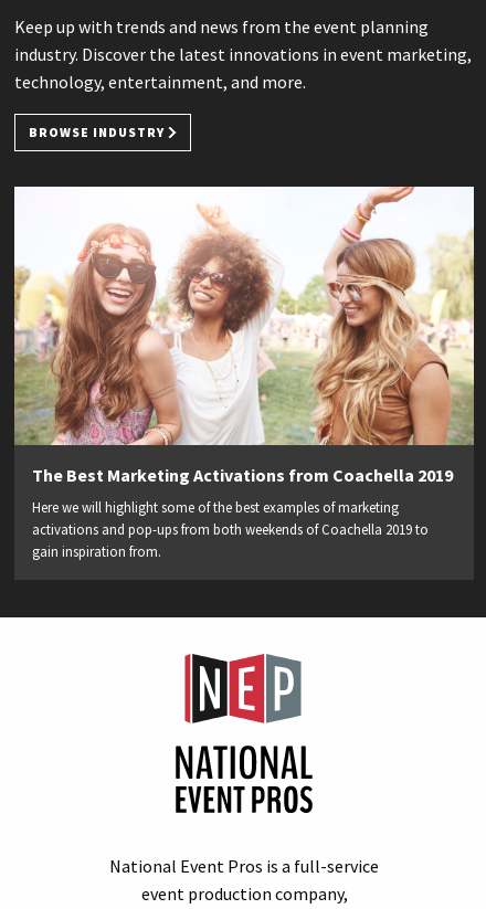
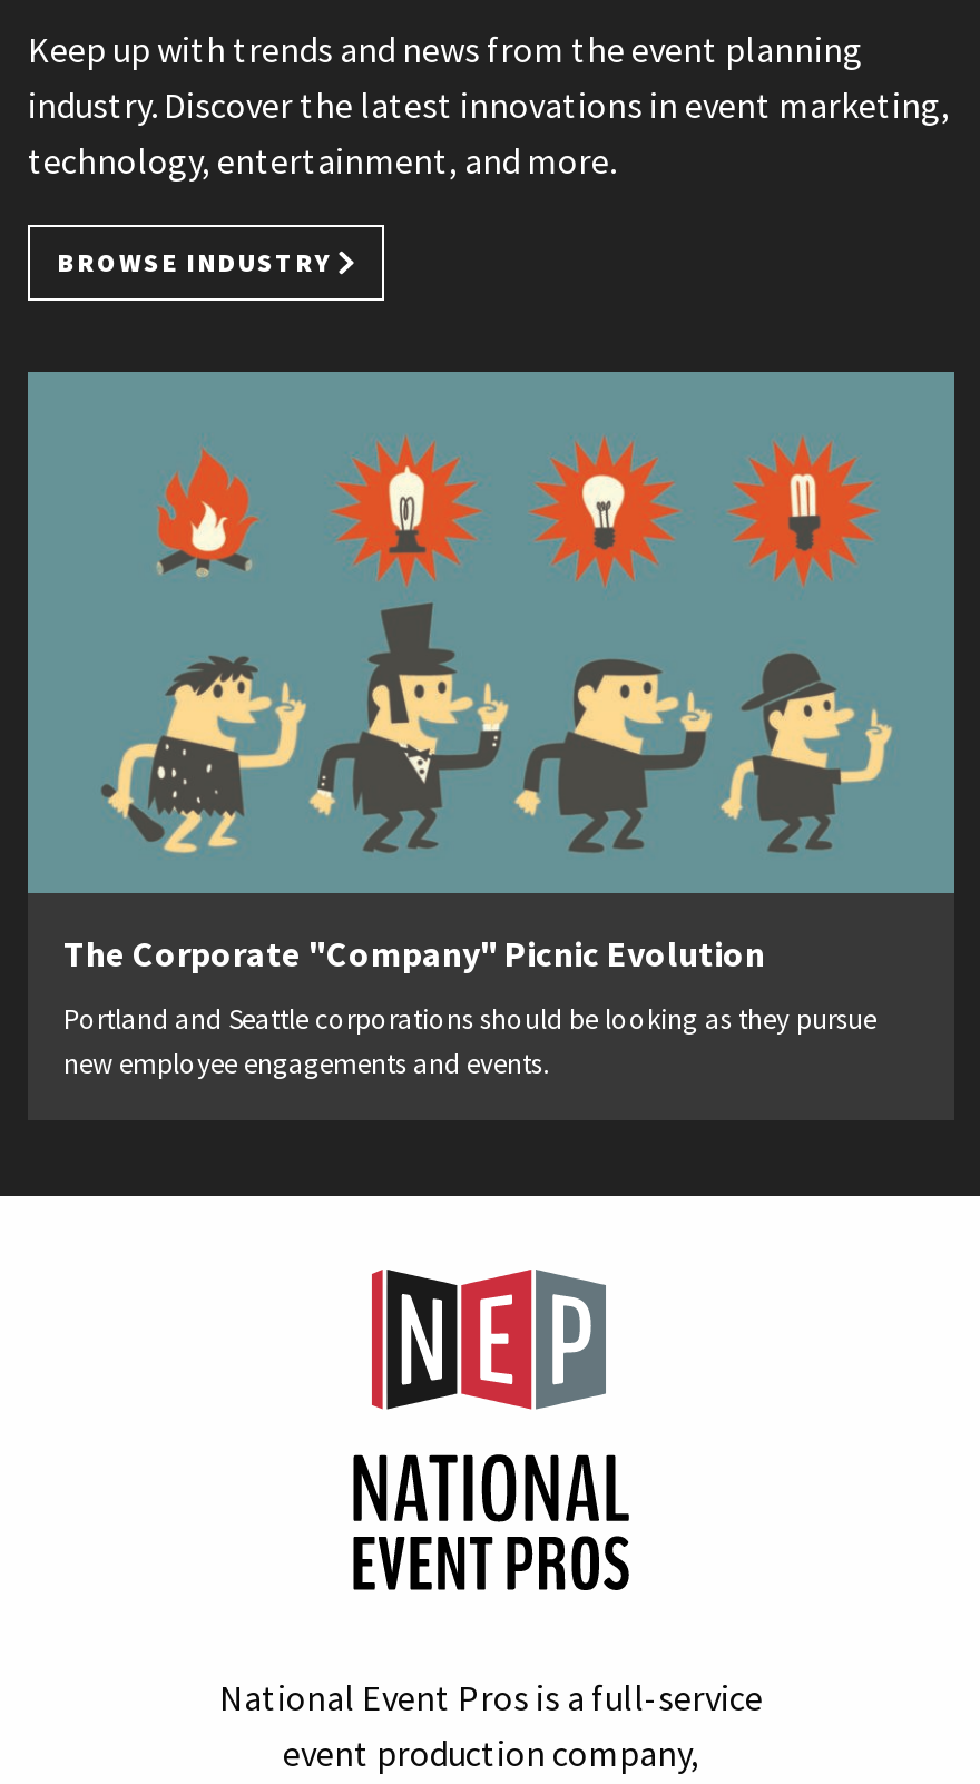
- [image]
- The Best Marketing Activations from Coachella 2019
+ [image]
+ The Corporate "Company" Picnic Evolution

- Here we will highlight some of the best examples of marketing
- activations and pop-ups from both weekends of Coachella 2019 to
- gain inspiration from.
+ Portland and Seattle corporations should be looking as they pursue
+ new employee engagements and events.
